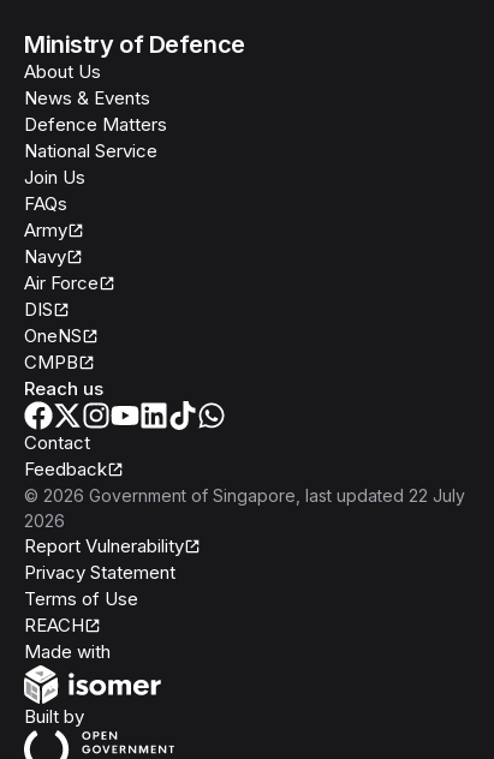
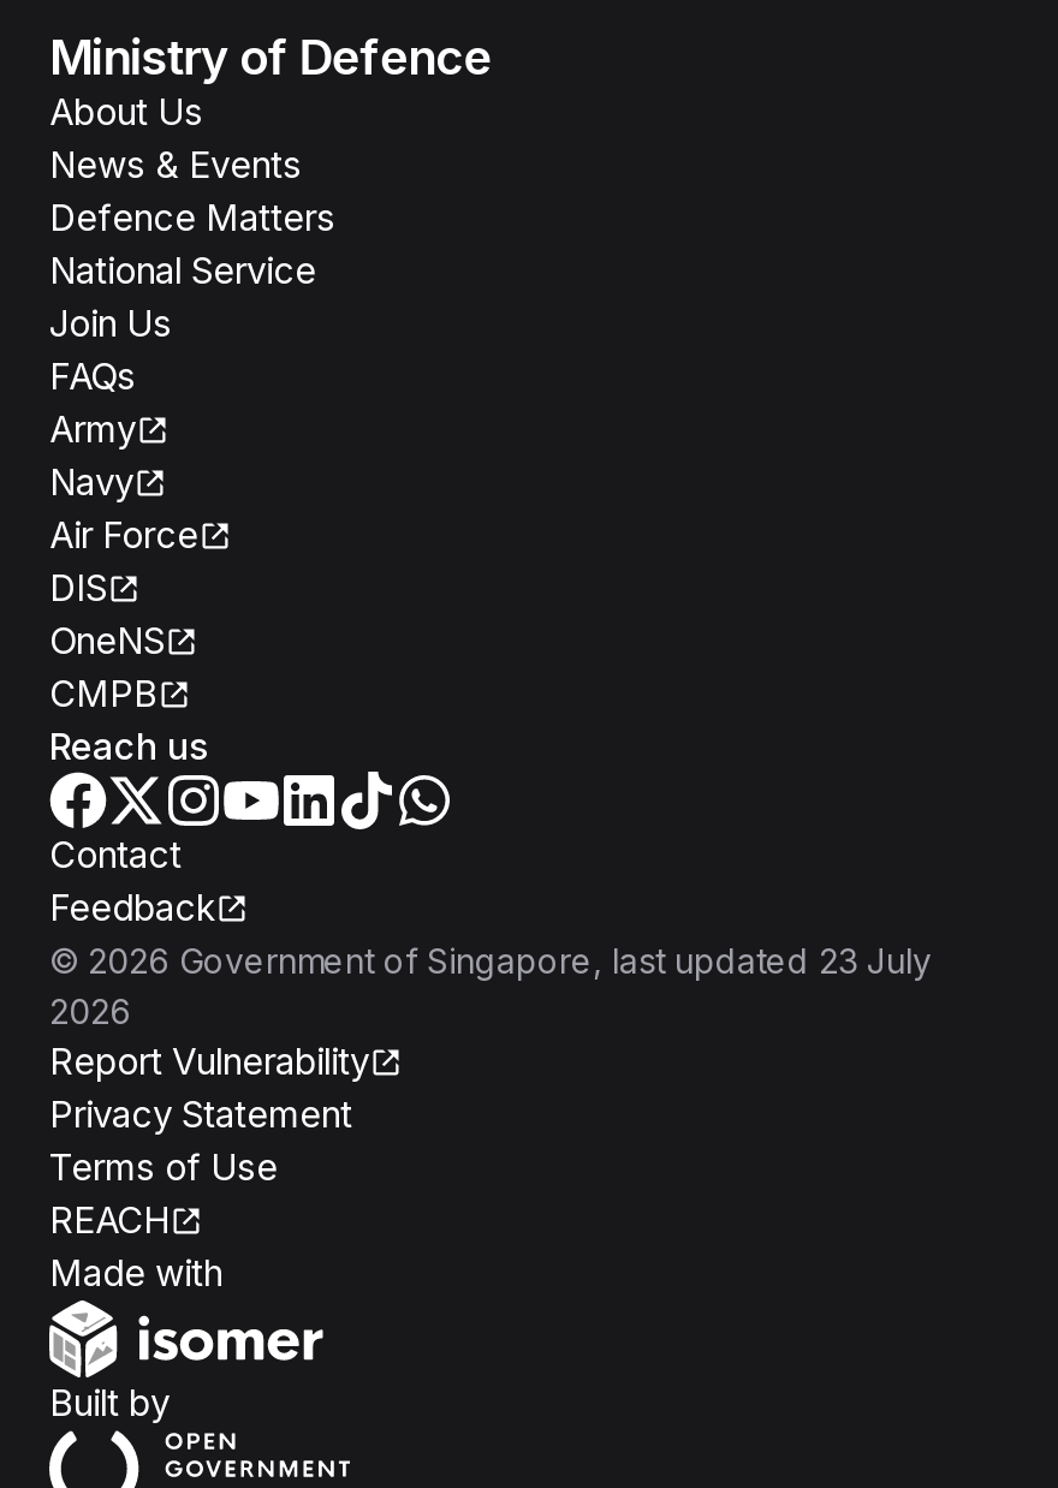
- © 2026 Government of Singapore, last updated 22 July
+ © 2026 Government of Singapore, last updated 23 July
